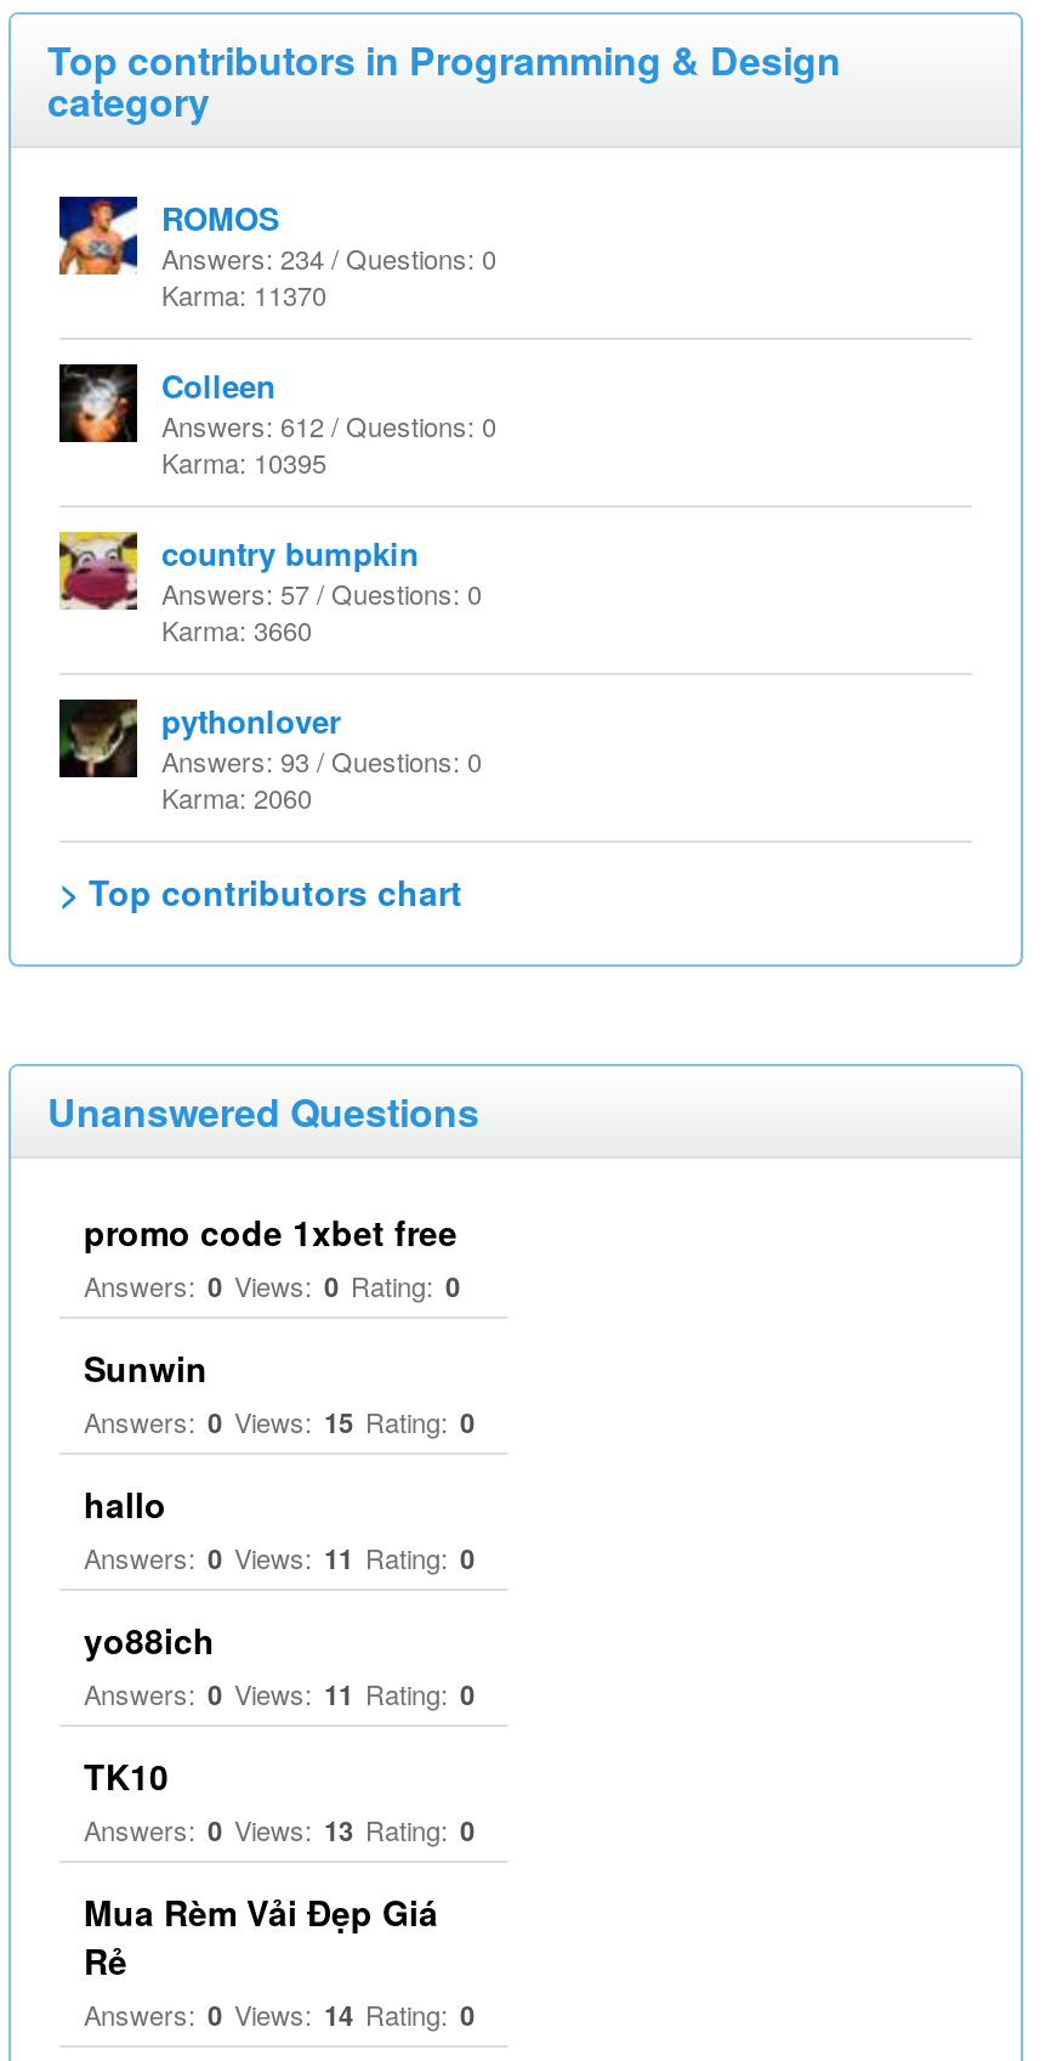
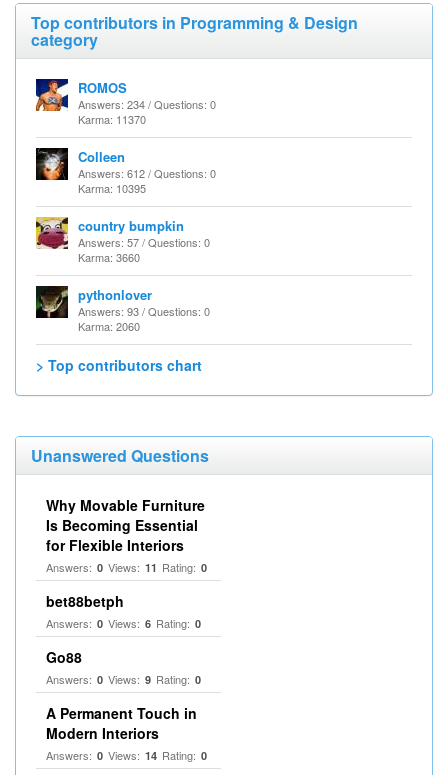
- promo code 1xbet free
- Answers: 0 Views: 0 Rating: 0
- Sunwin
- Answers: 0 Views: 15 Rating: 0
- hallo
+ Why Movable Furniture
+ Is Becoming Essential
+ for Flexible Interiors

- yo88ich
- Answers: 0 Views: 11 Rating: 0
+ bet88betph
+ Answers: 0 Views: 6 Rating: 0

- TK10
- Answers: 0 Views: 13 Rating: 0
+ Go88
+ Answers: 0 Views: 9 Rating: 0

- Mua Rèm Vải Đẹp Giá
- Rẻ
+ A Permanent Touch in
+ Modern Interiors
